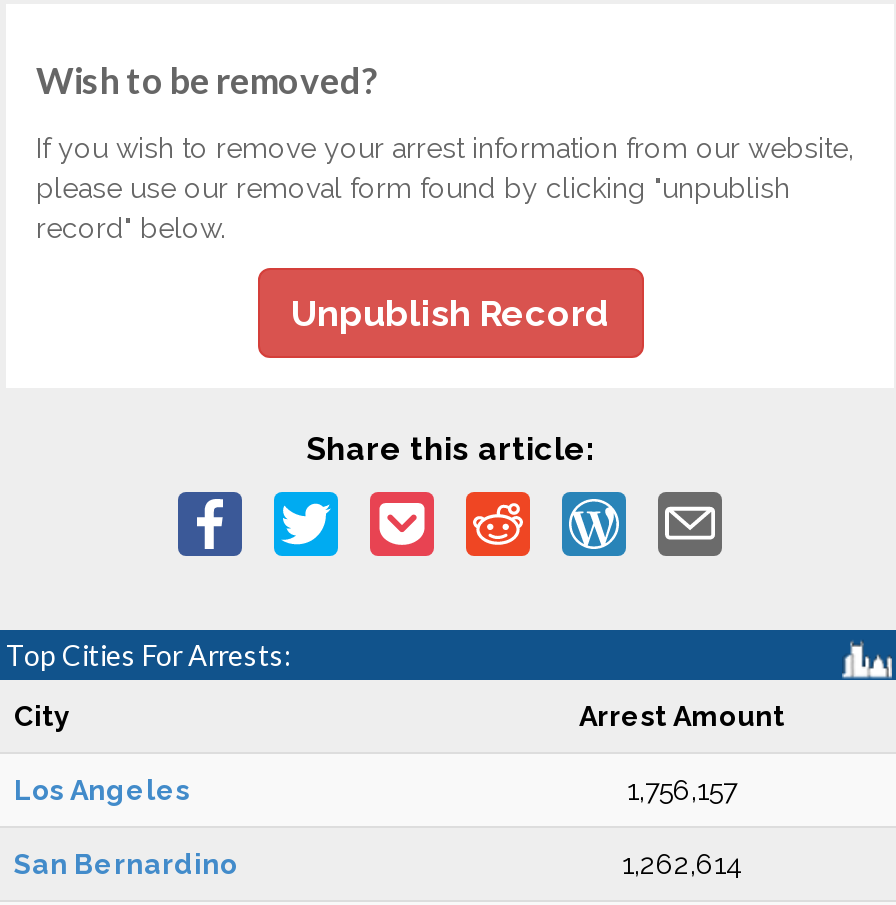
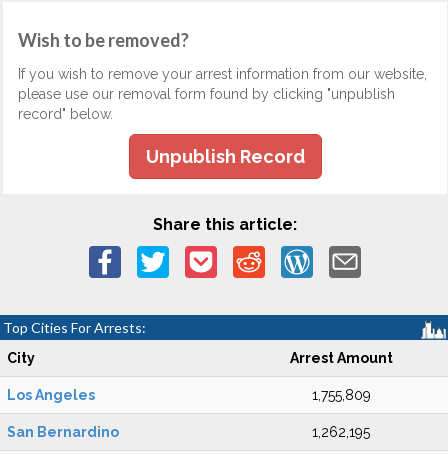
- 1,756,157
+ 1,755,809

- 1,262,614
+ 1,262,195
